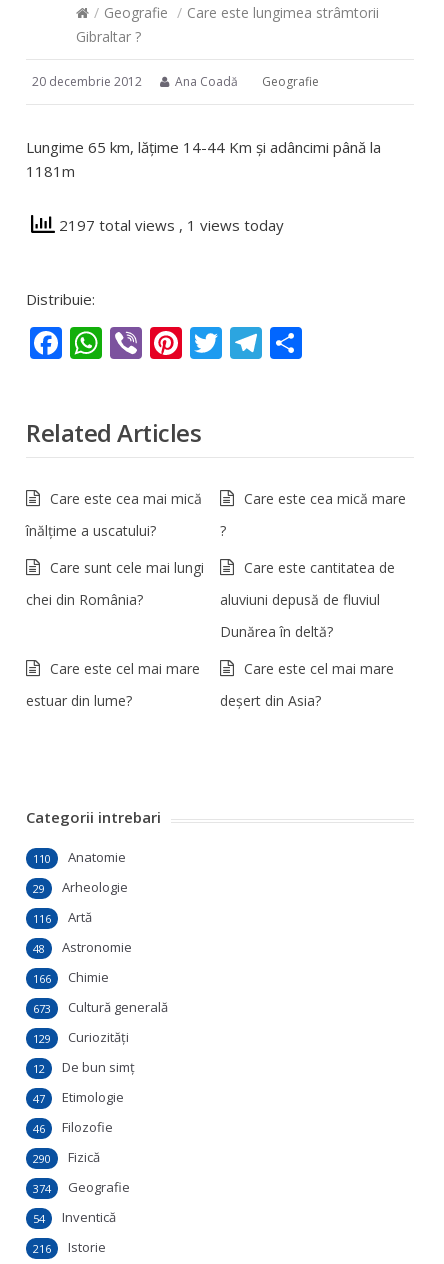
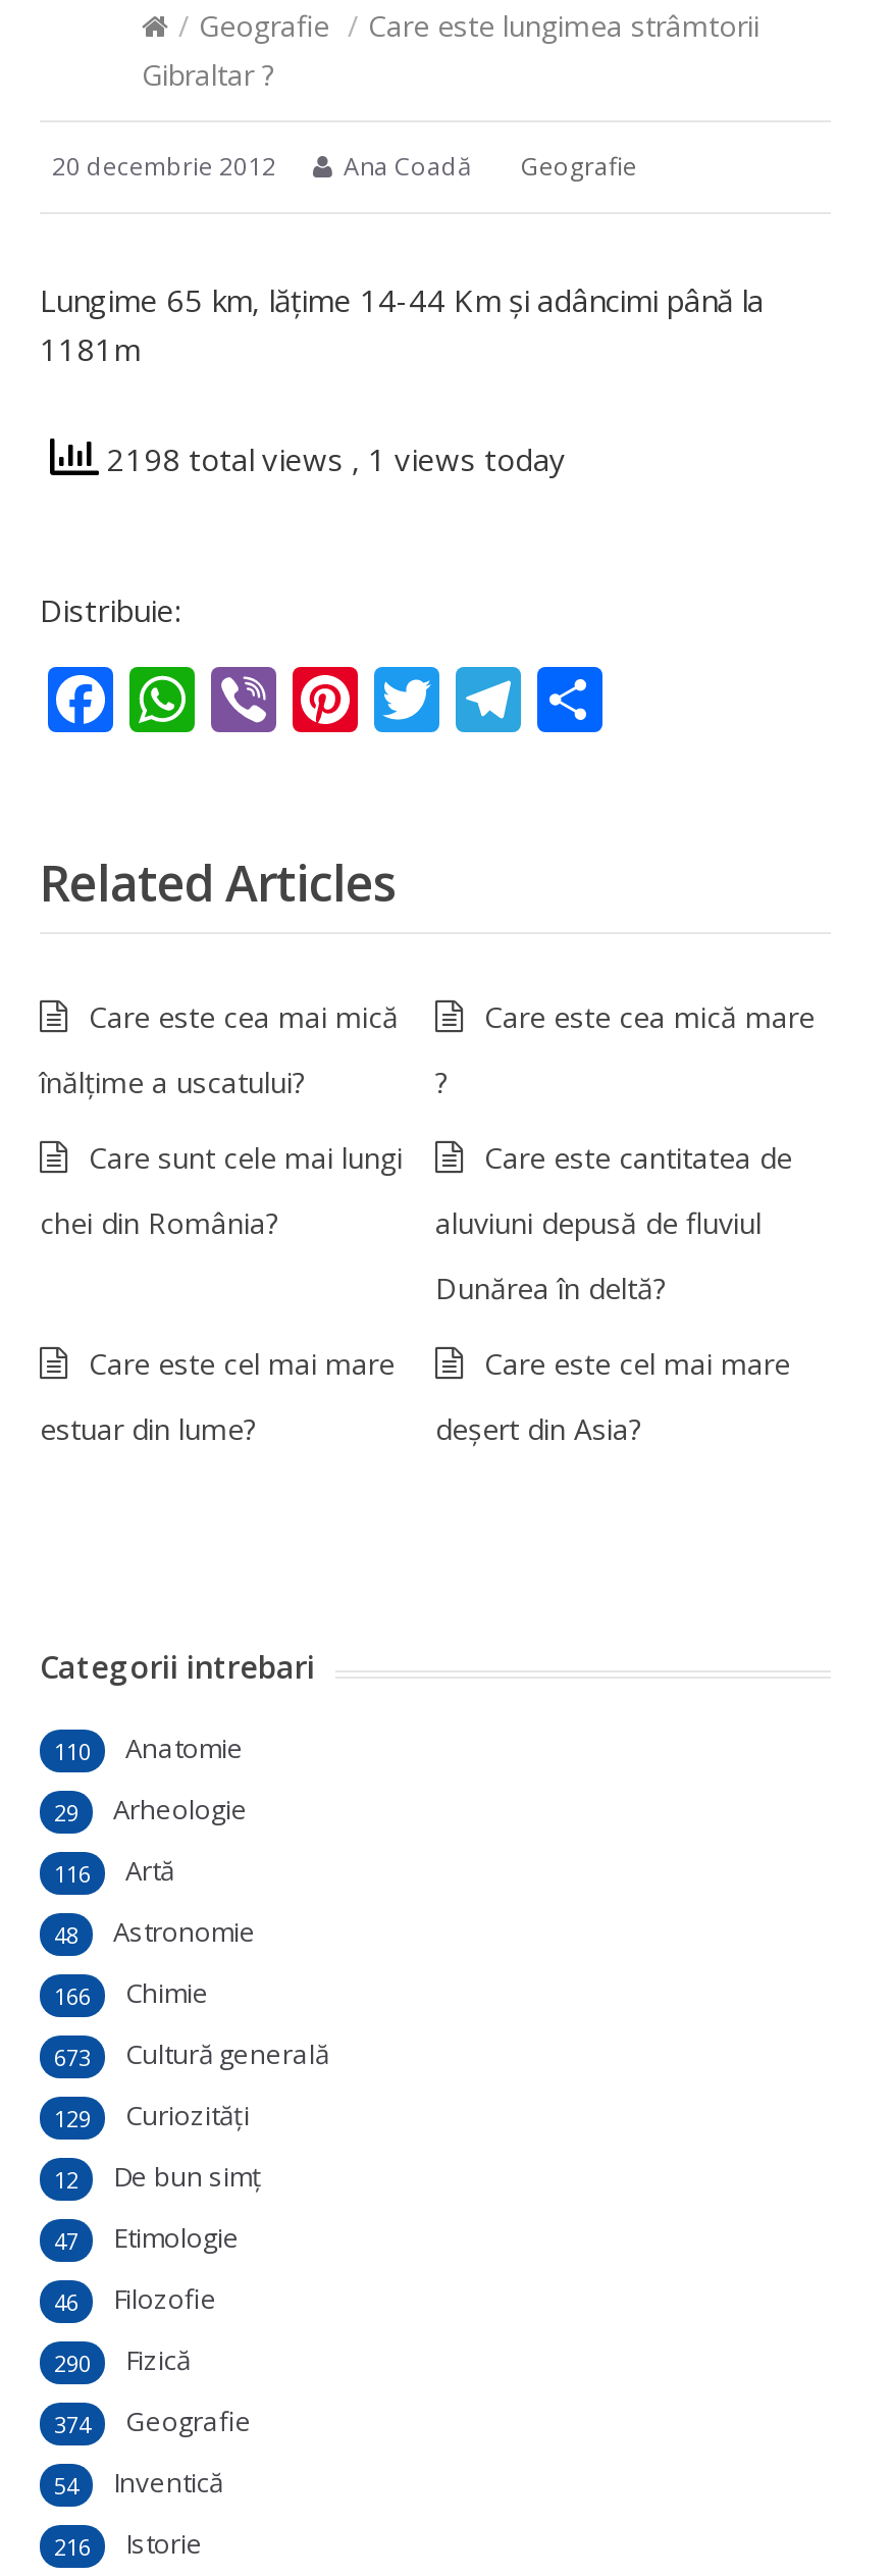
- 2197 total views, 1 views today
+ 2198 total views, 1 views today
